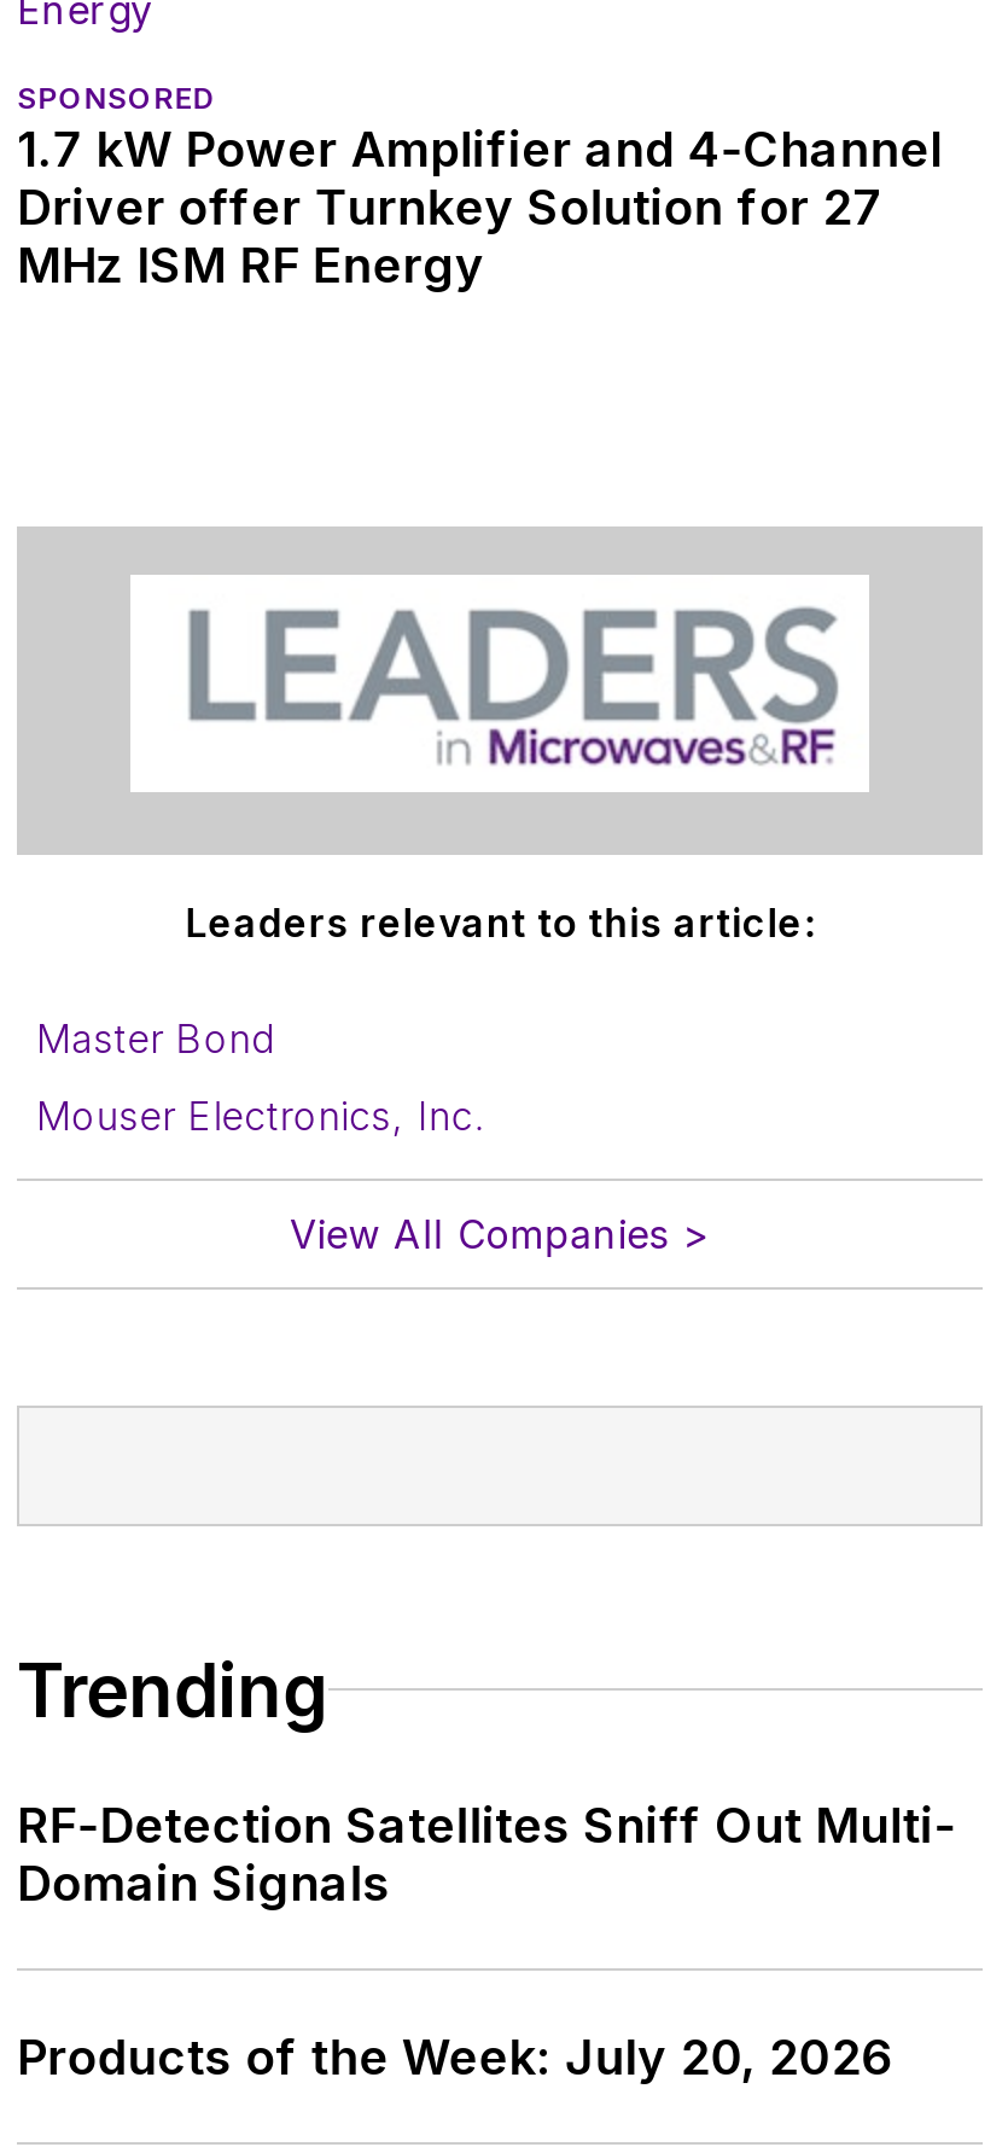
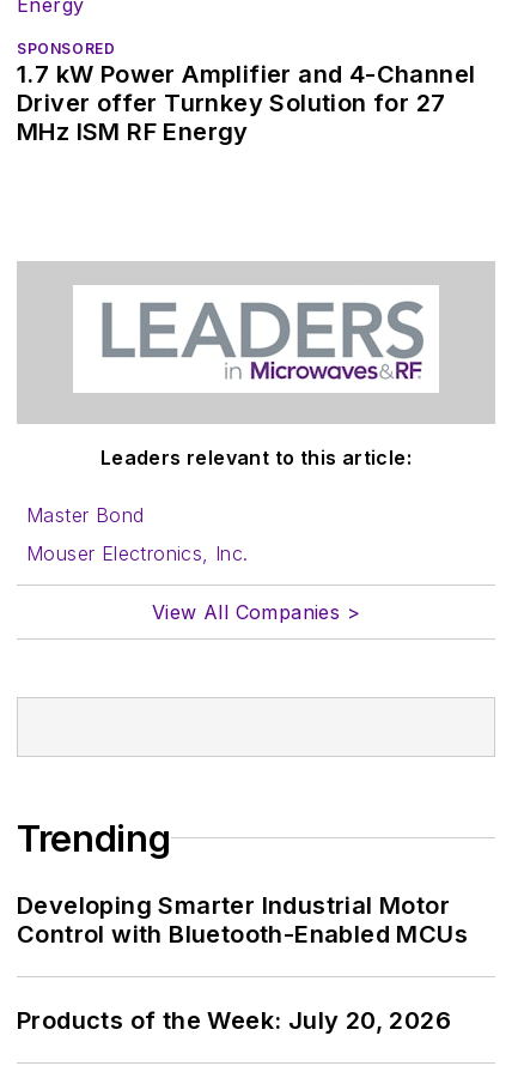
- RF-Detection Satellites Sniff Out Multi-
- Domain Signals
+ Developing Smarter Industrial Motor
+ Control with Bluetooth-Enabled MCUs
